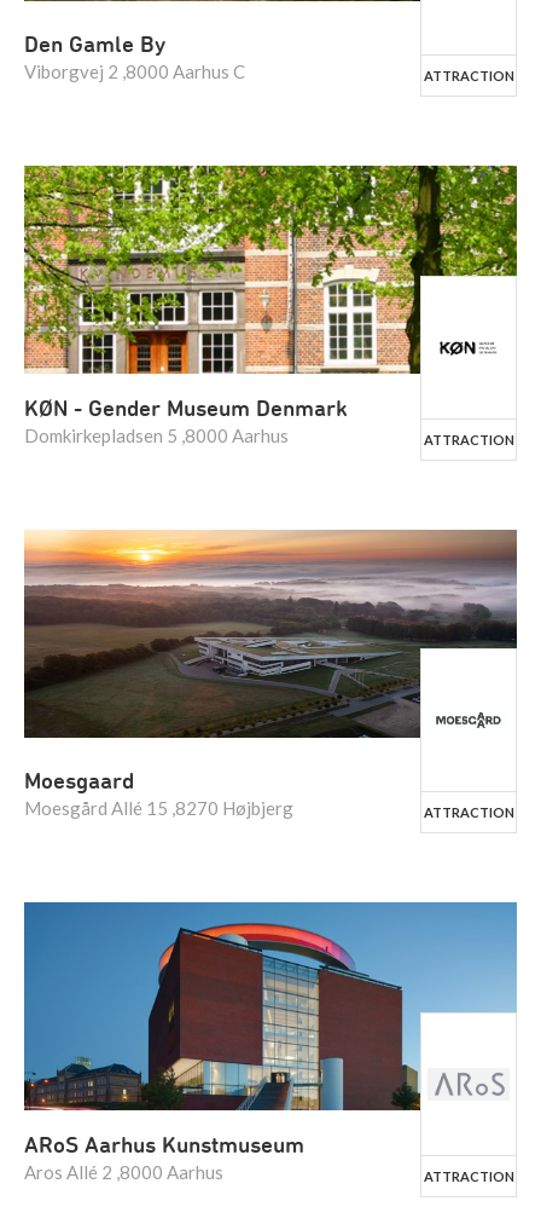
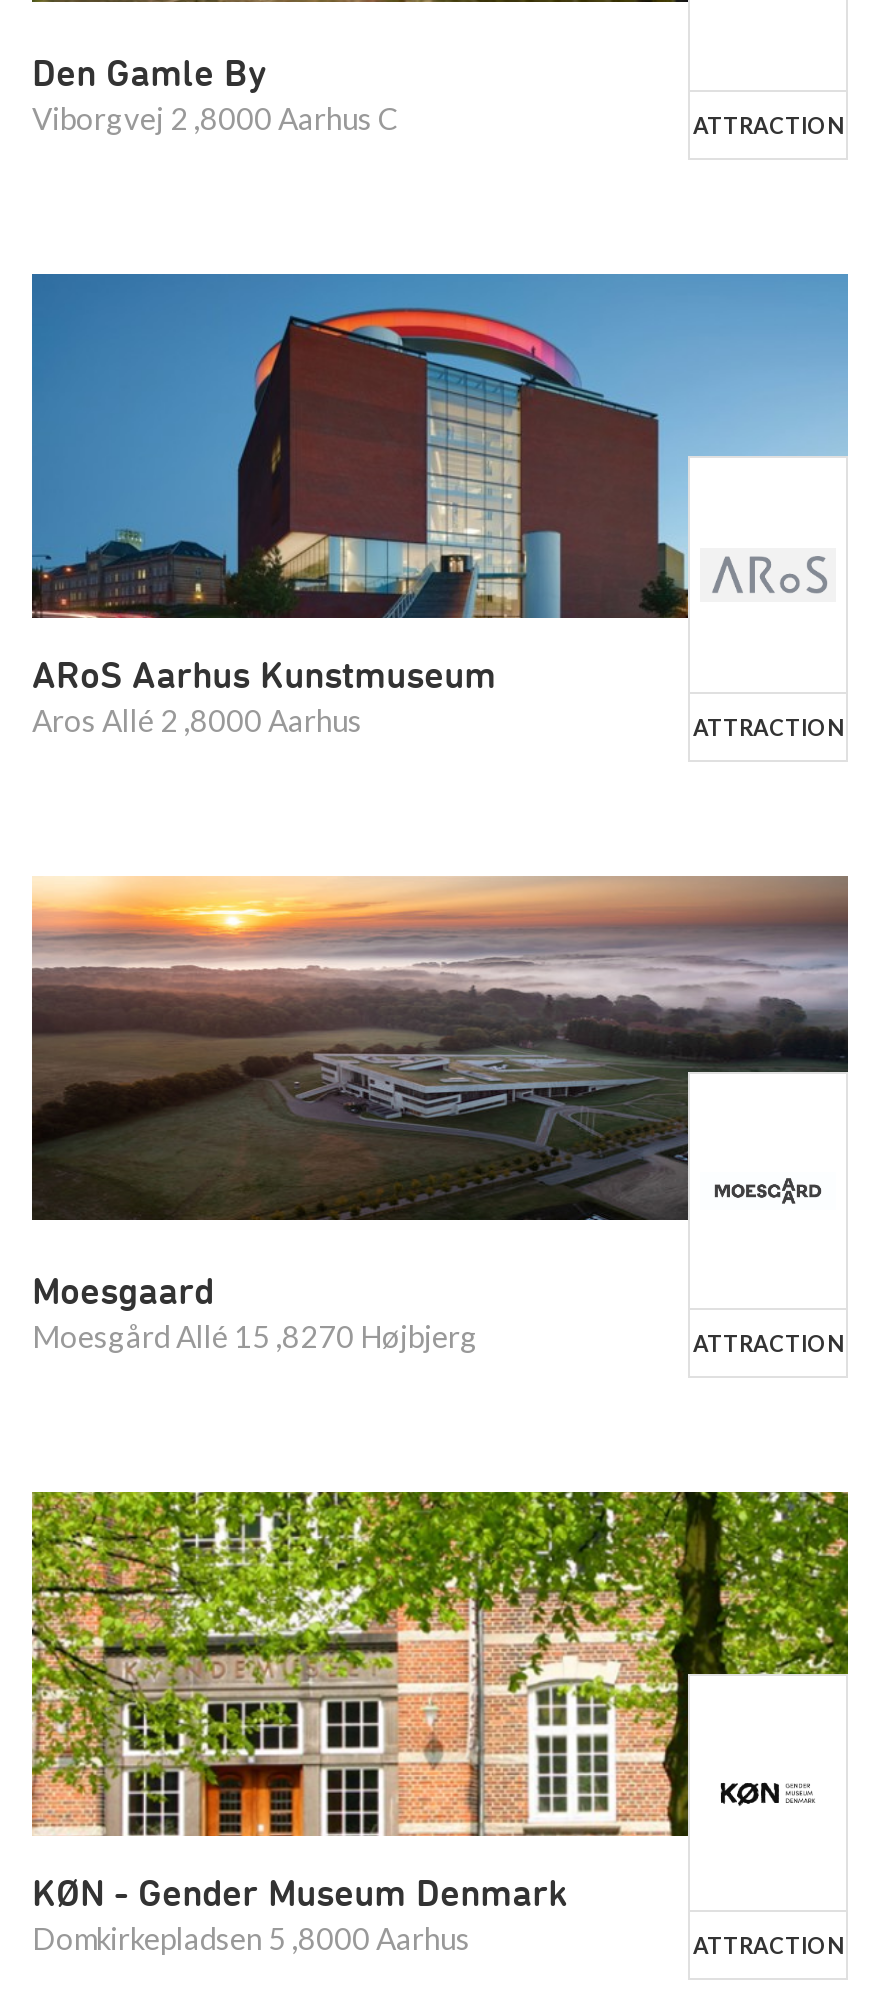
moved down: [image] | KØN - Gender Museum Denmark | Domkirkepladsen 5 ,8000 Aarhus

moved up: [image] | ARoS Aarhus Kunstmuseum | Aros Allé 2 ,8000 Aarhus
